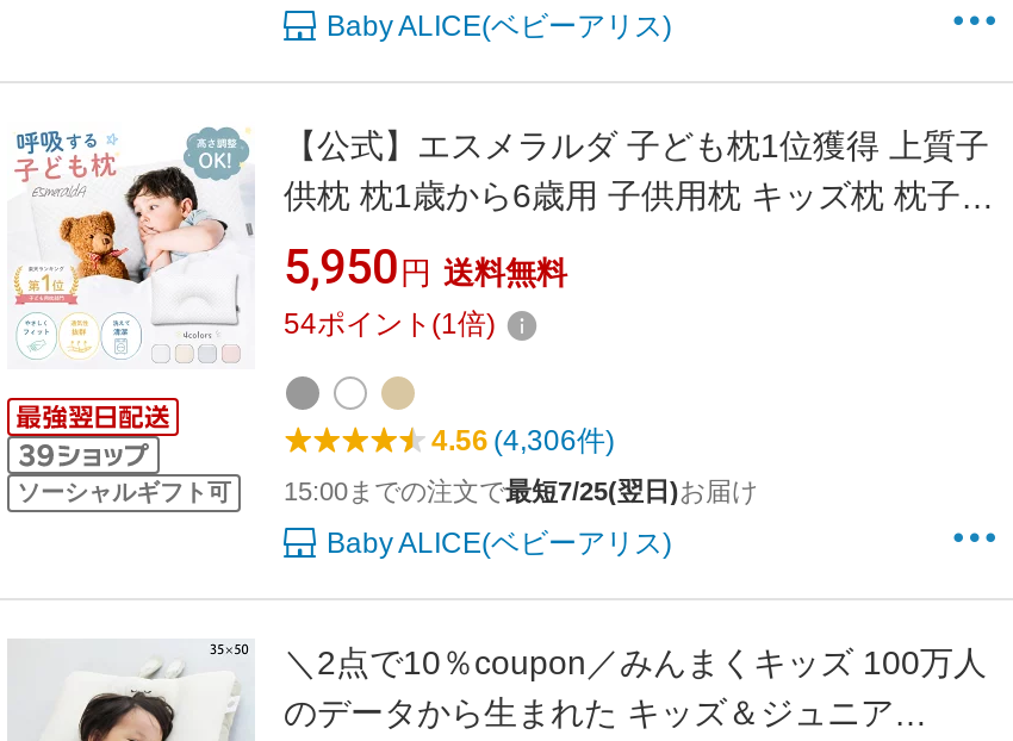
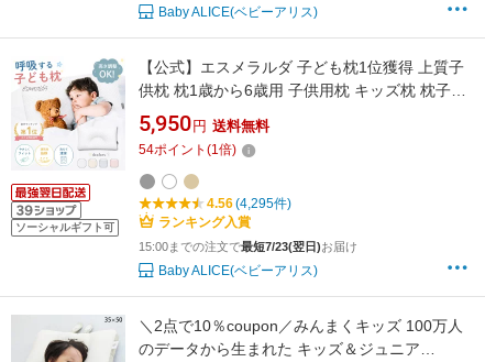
- 4.56 (4,306件)
+ 4.56 (4,295件)
+ ランキング入賞

- 15:00までの注文で最短7/25(翌日)お届け
+ 15:00までの注文で最短7/23(翌日)お届け
